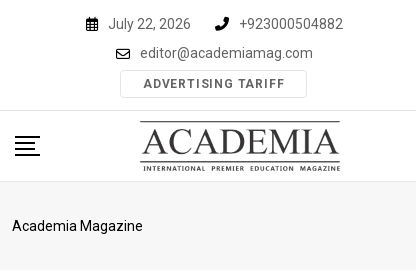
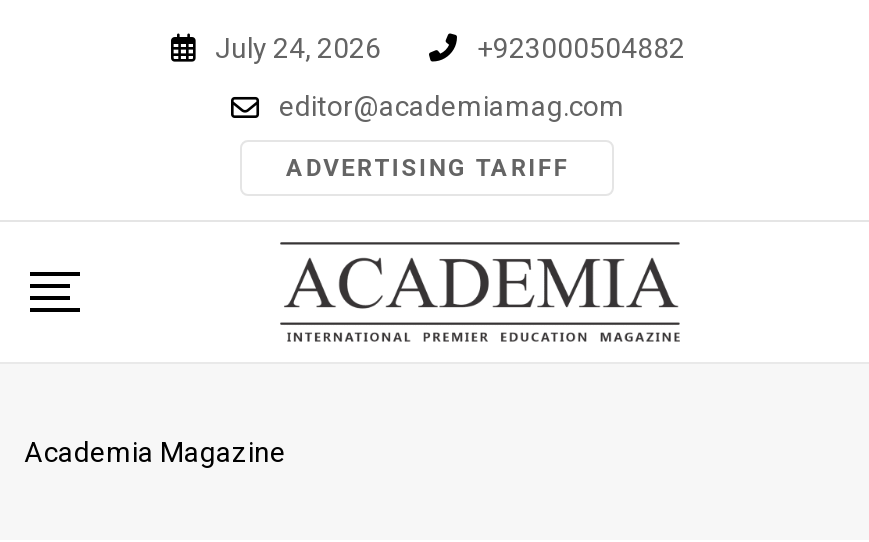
- July 22, 2026
+ July 24, 2026
